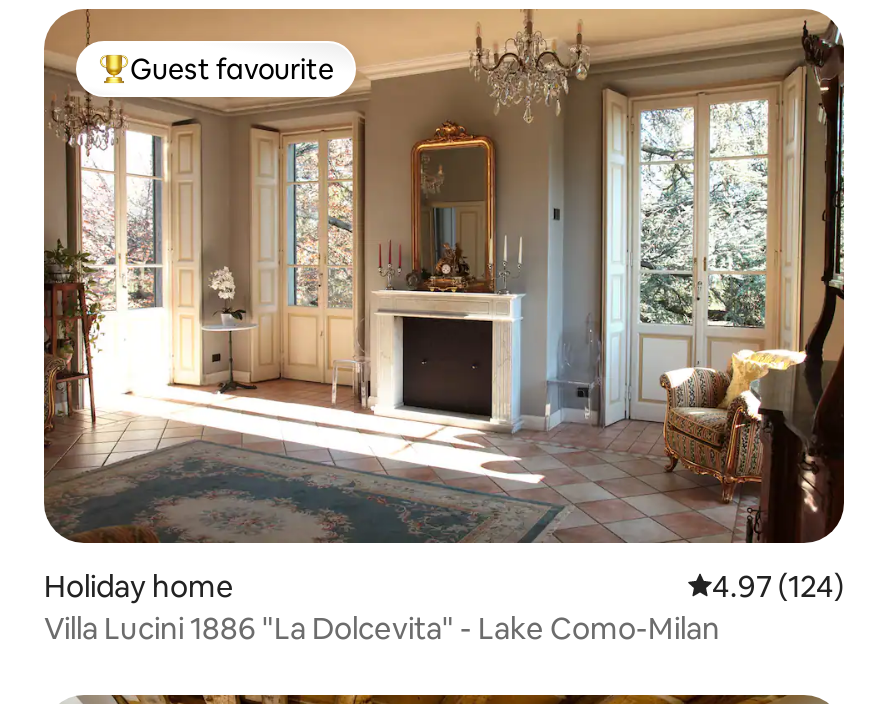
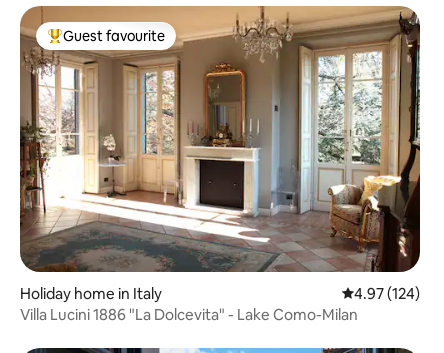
- Holiday home
+ Holiday home in Italy
